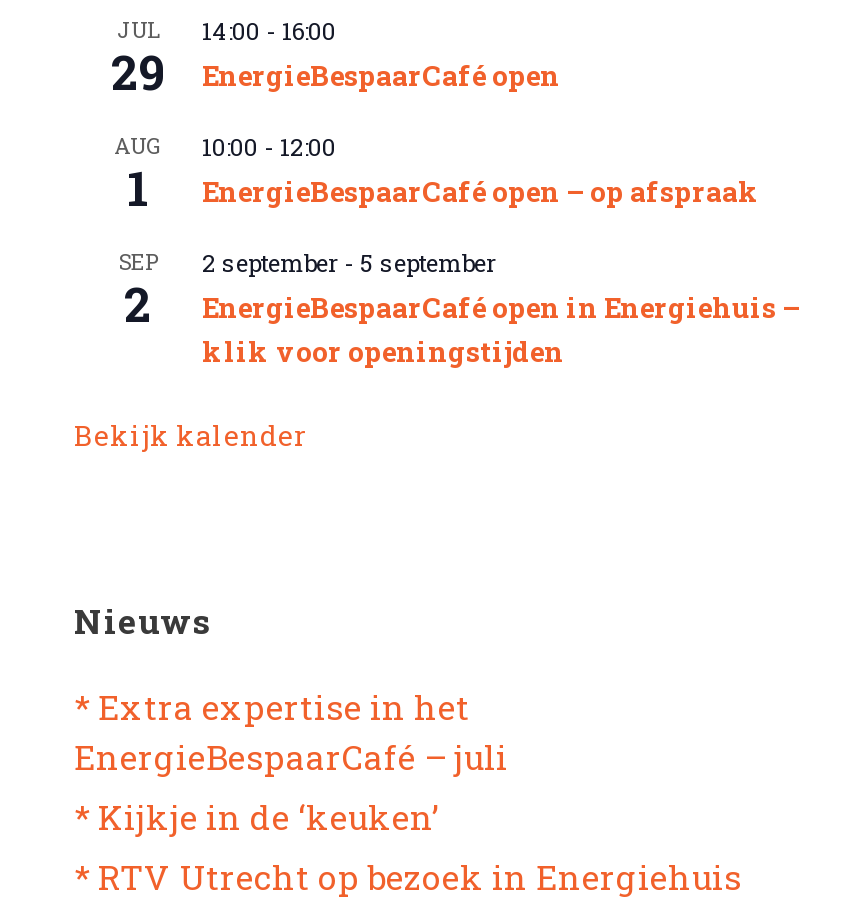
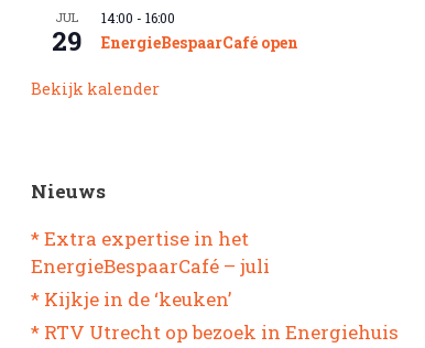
- AUG
- 1

- 10:00 - 12:00
- EnergieBespaarCafé open – op afspraak
- SEP
- 2

- 2 september - 5 september
- EnergieBespaarCafé open in Energiehuis –
- klik voor openingstijden
